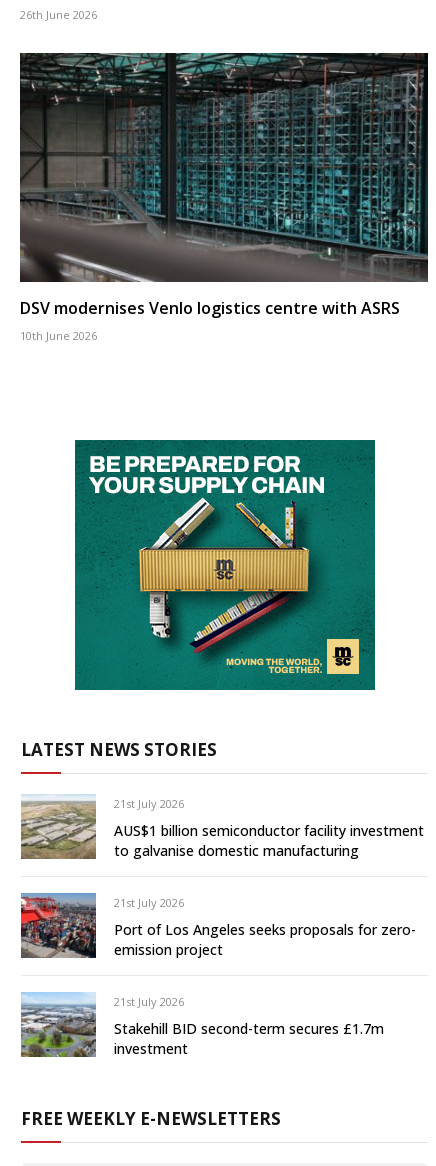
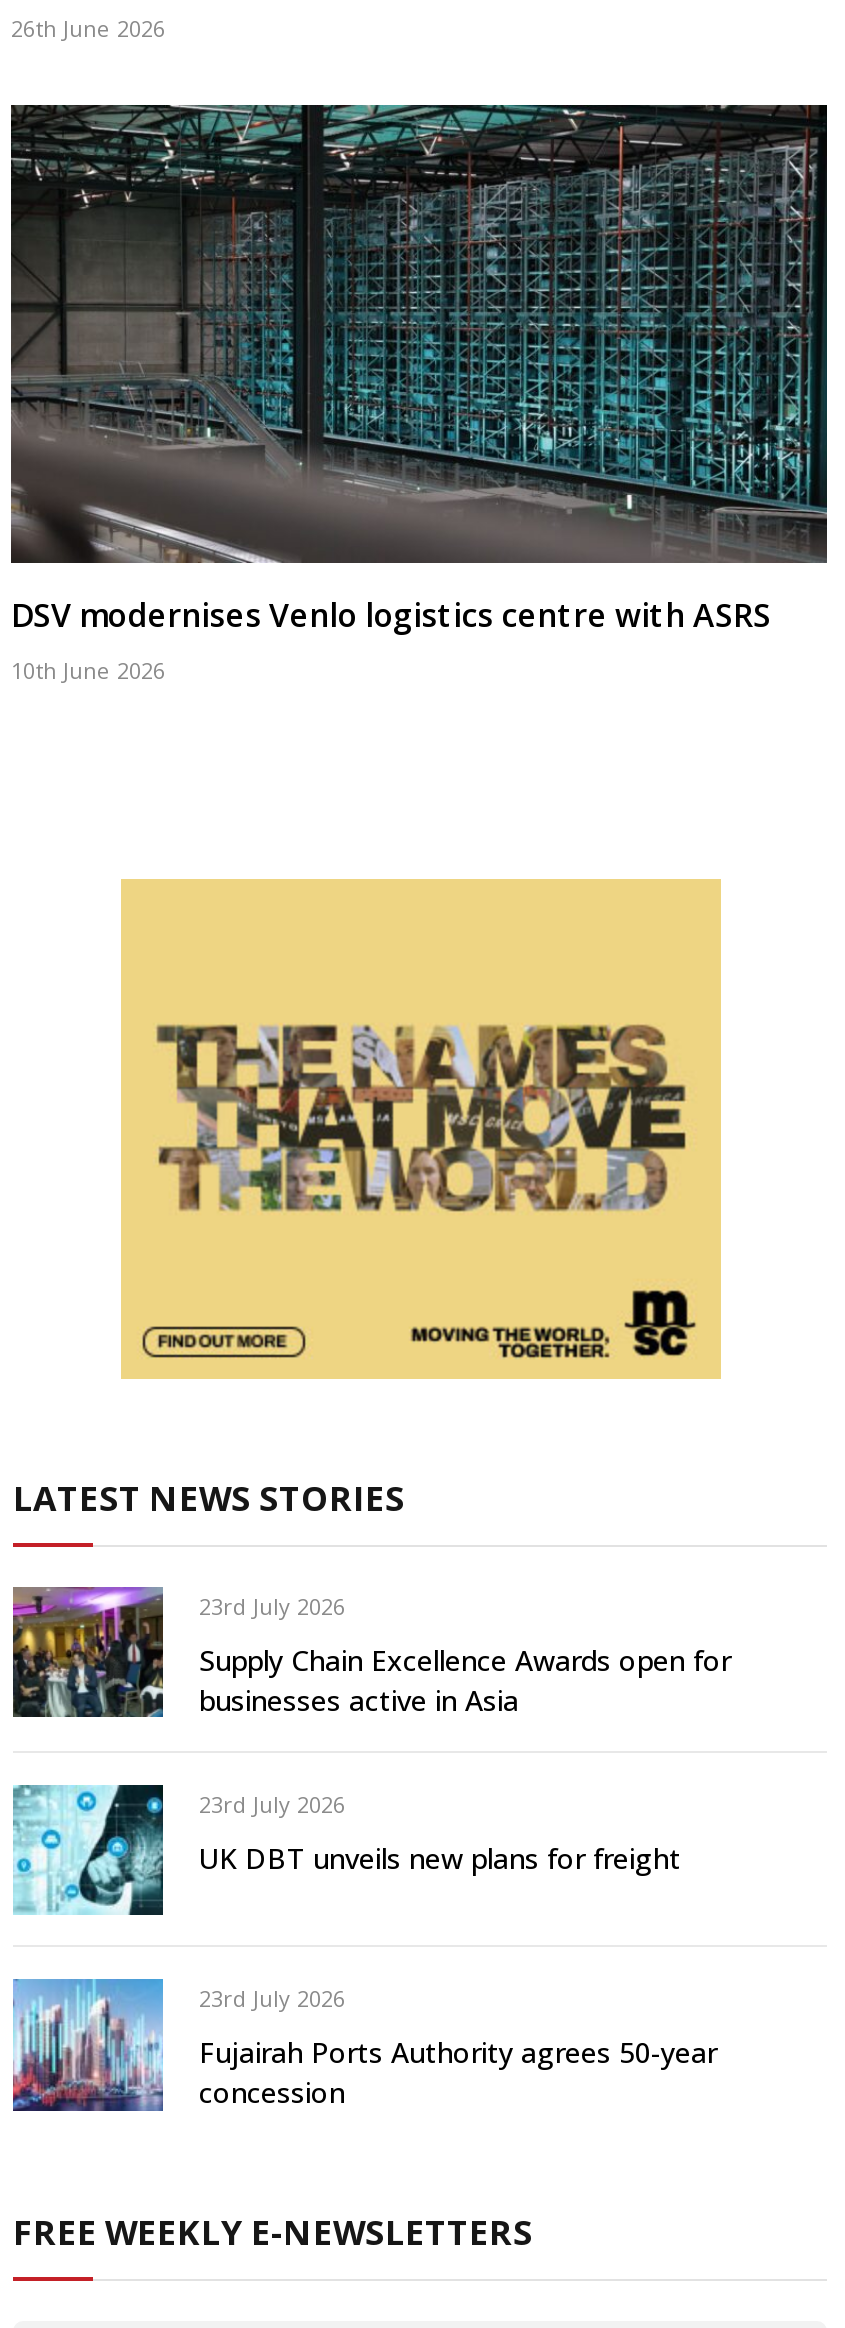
- [image]
+ [image]

- [image]
- 21st July 2026
+ [image]
+ 23rd July 2026

- AUS$1 billion semiconductor facility investment
- to galvanise domestic manufacturing
+ Supply Chain Excellence Awards open for
+ businesses active in Asia

- [image]
- 21st July 2026
+ [image]
+ 23rd July 2026

- Port of Los Angeles seeks proposals for zero-
- emission project
+ UK DBT unveils new plans for freight

- [image]
- 21st July 2026
+ [image]
+ 23rd July 2026

- Stakehill BID second-term secures £1.7m
- investment
+ Fujairah Ports Authority agrees 50-year
+ concession
